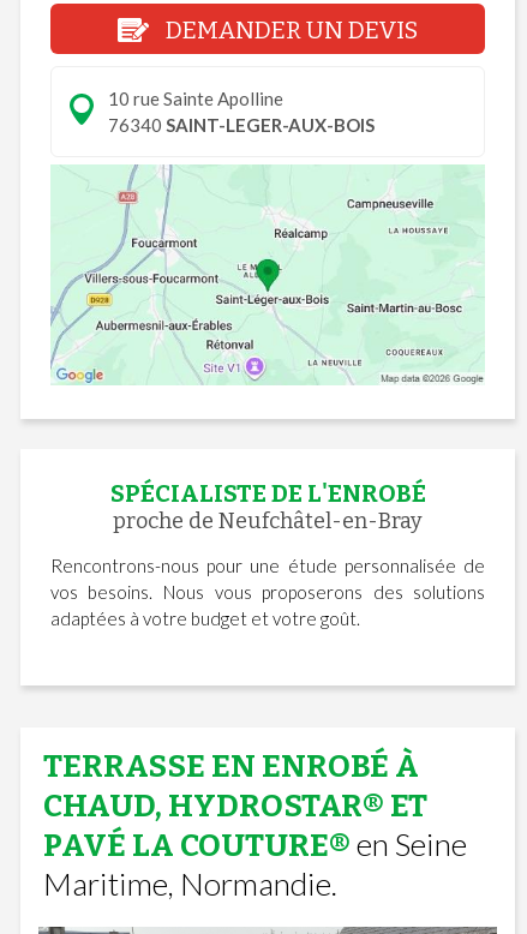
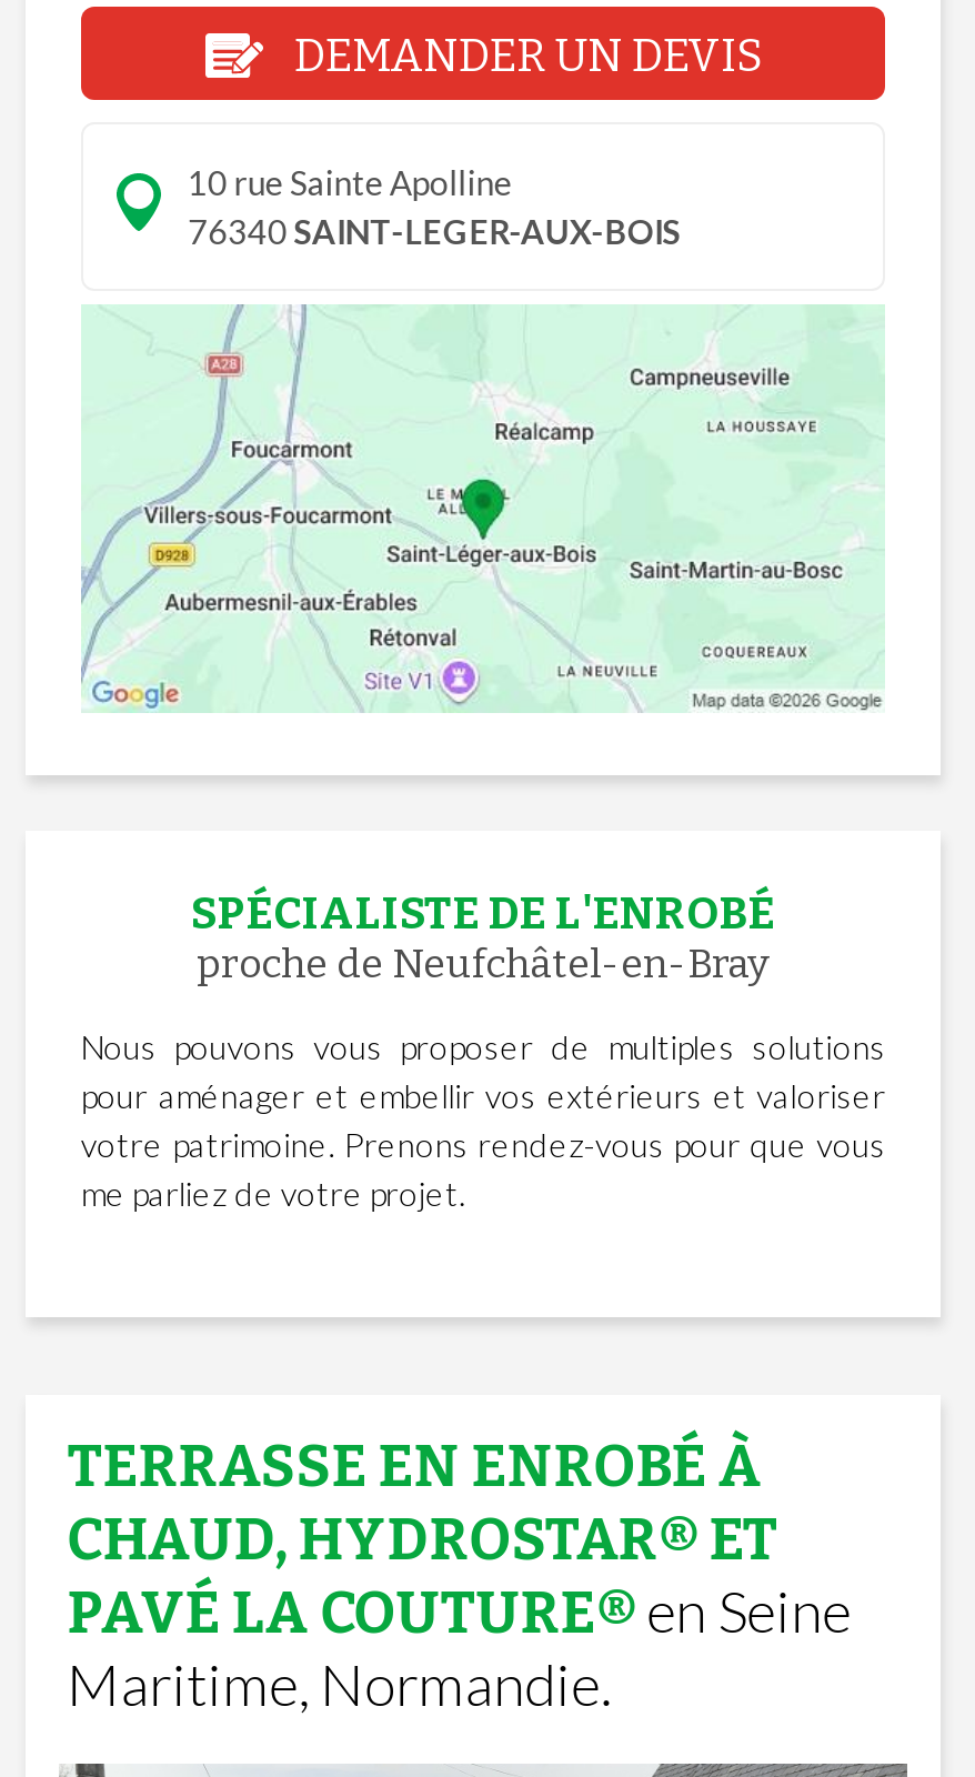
- Rencontrons-nous pour une étude personnalisée de
- vos besoins. Nous vous proposerons des solutions
- adaptées à votre budget et votre goût.
+ Nous pouvons vous proposer de multiples solutions
+ pour aménager et embellir vos extérieurs et valoriser
+ votre patrimoine. Prenons rendez-vous pour que vous
+ me parliez de votre projet.
